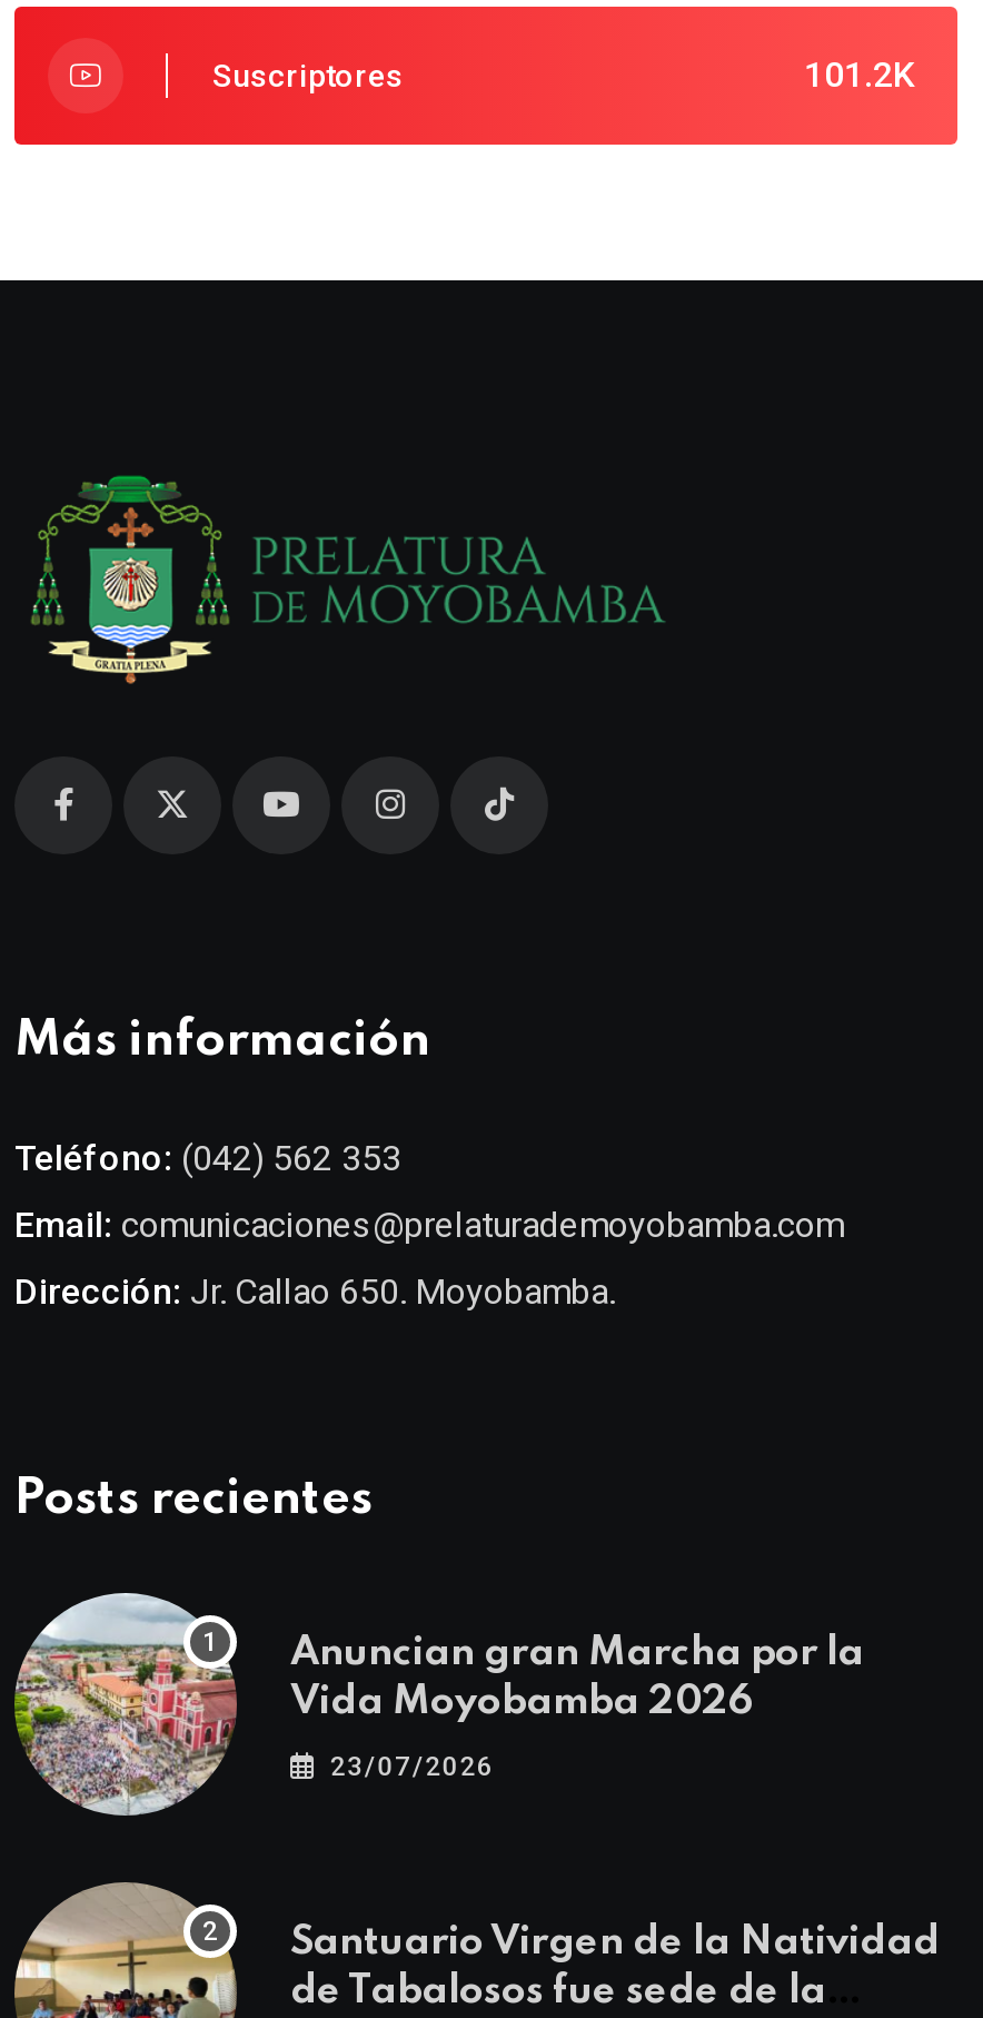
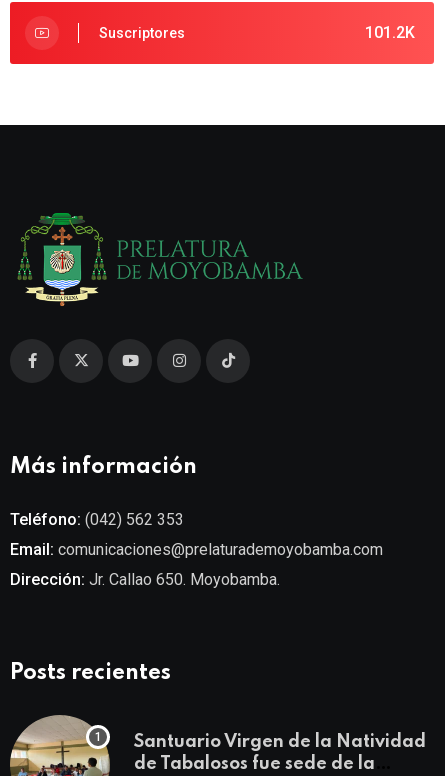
- [image]
- Anuncian gran Marcha por la
- Vida Moyobamba 2026
- 23/07/2026
